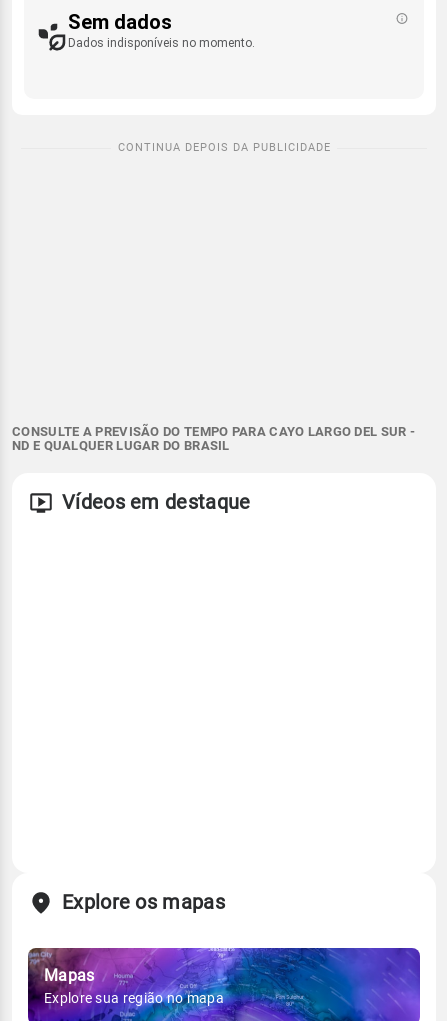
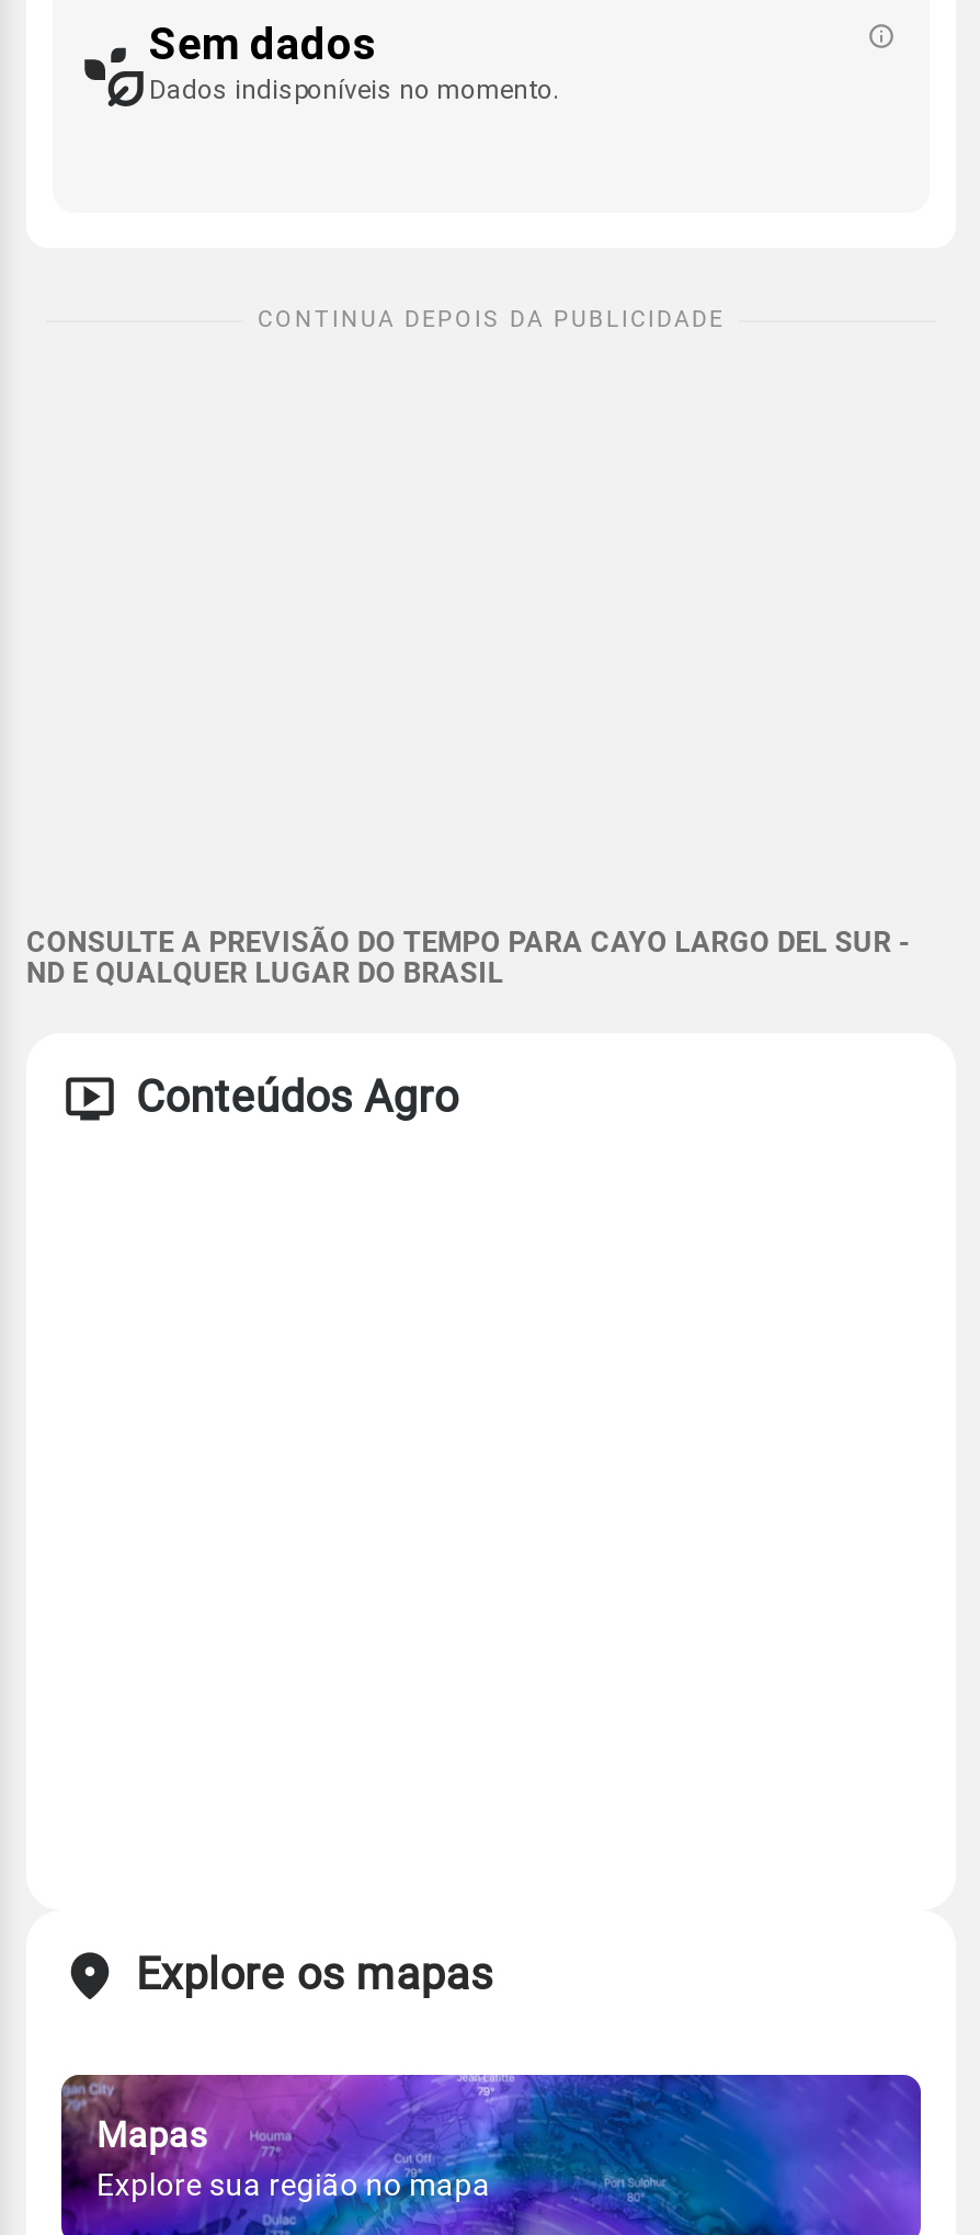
- Vídeos em destaque
+ Conteúdos Agro
